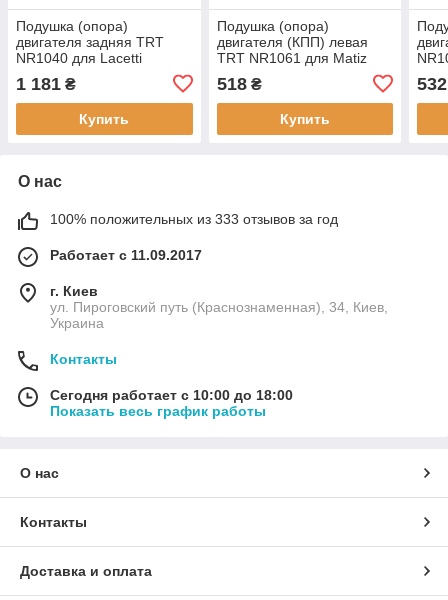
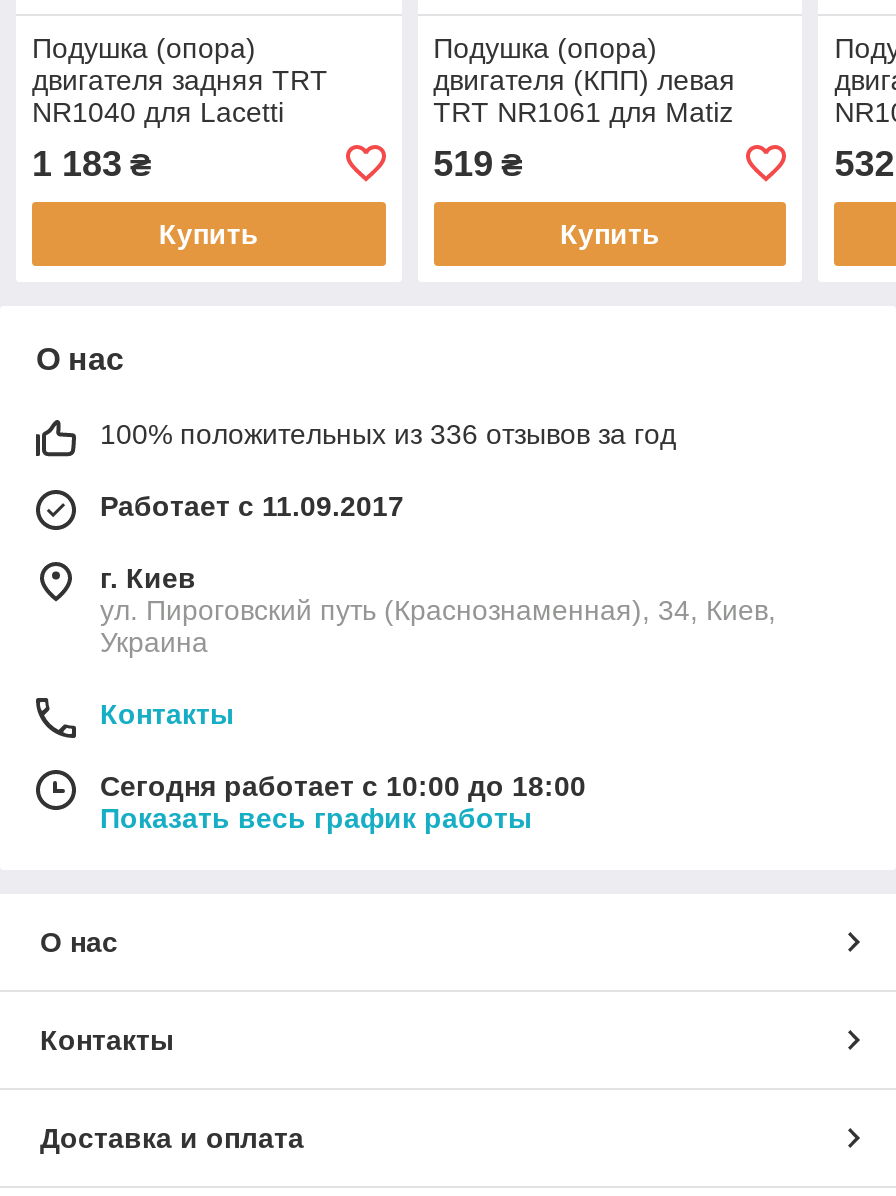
- 1 181 ₴
+ 1 183 ₴

- 518 ₴
+ 519 ₴

- 100% положительных из 333 отзывов за год
+ 100% положительных из 336 отзывов за год
